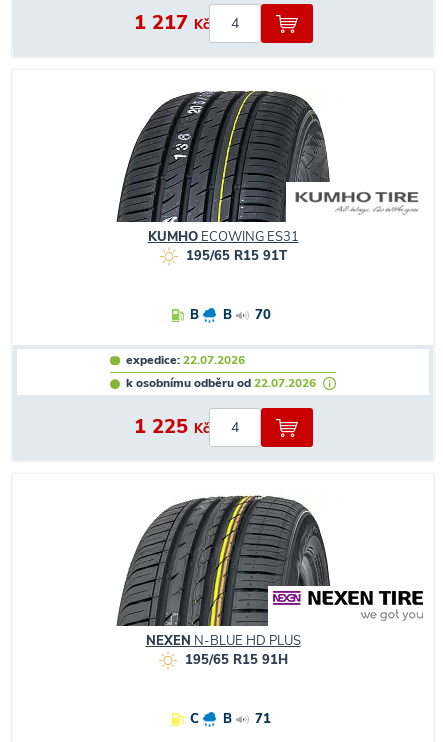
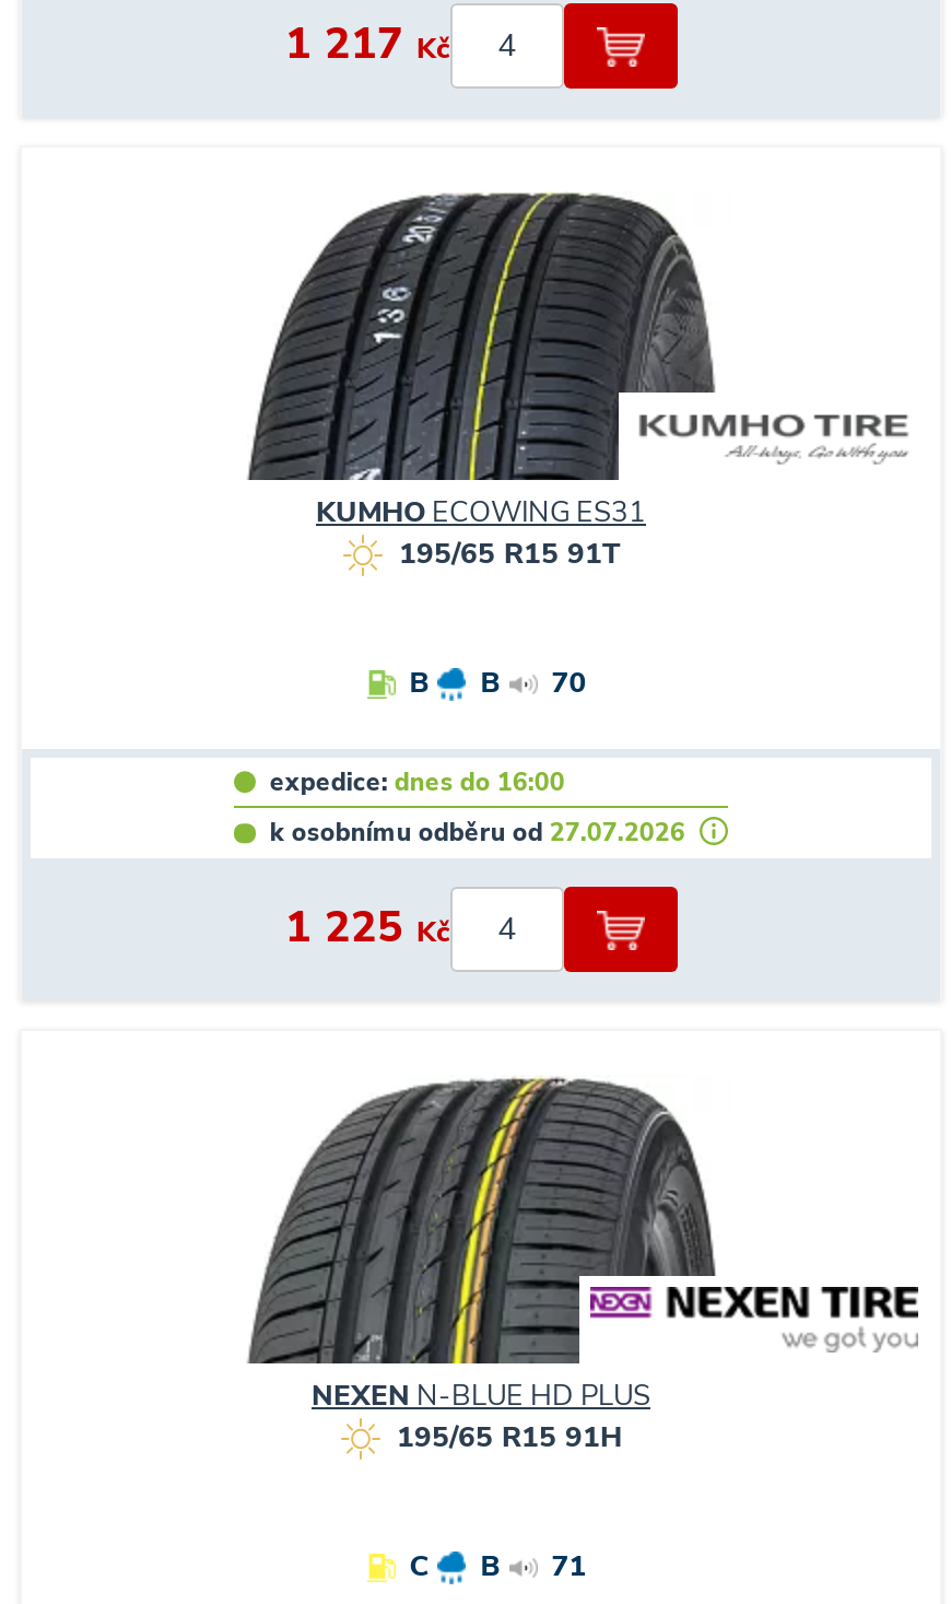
- expedice: 22.07.2026
- k osobnímu odběru od 22.07.2026
+ expedice: dnes do 16:00
+ k osobnímu odběru od 27.07.2026
